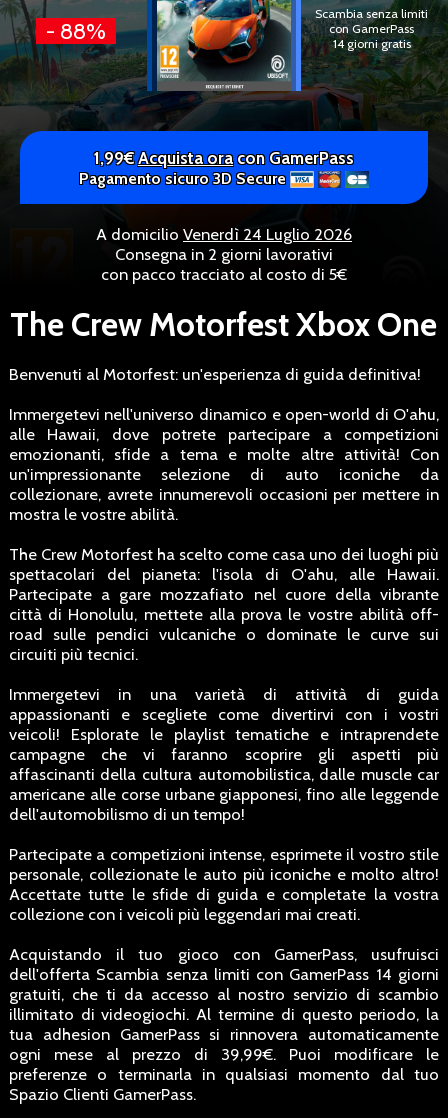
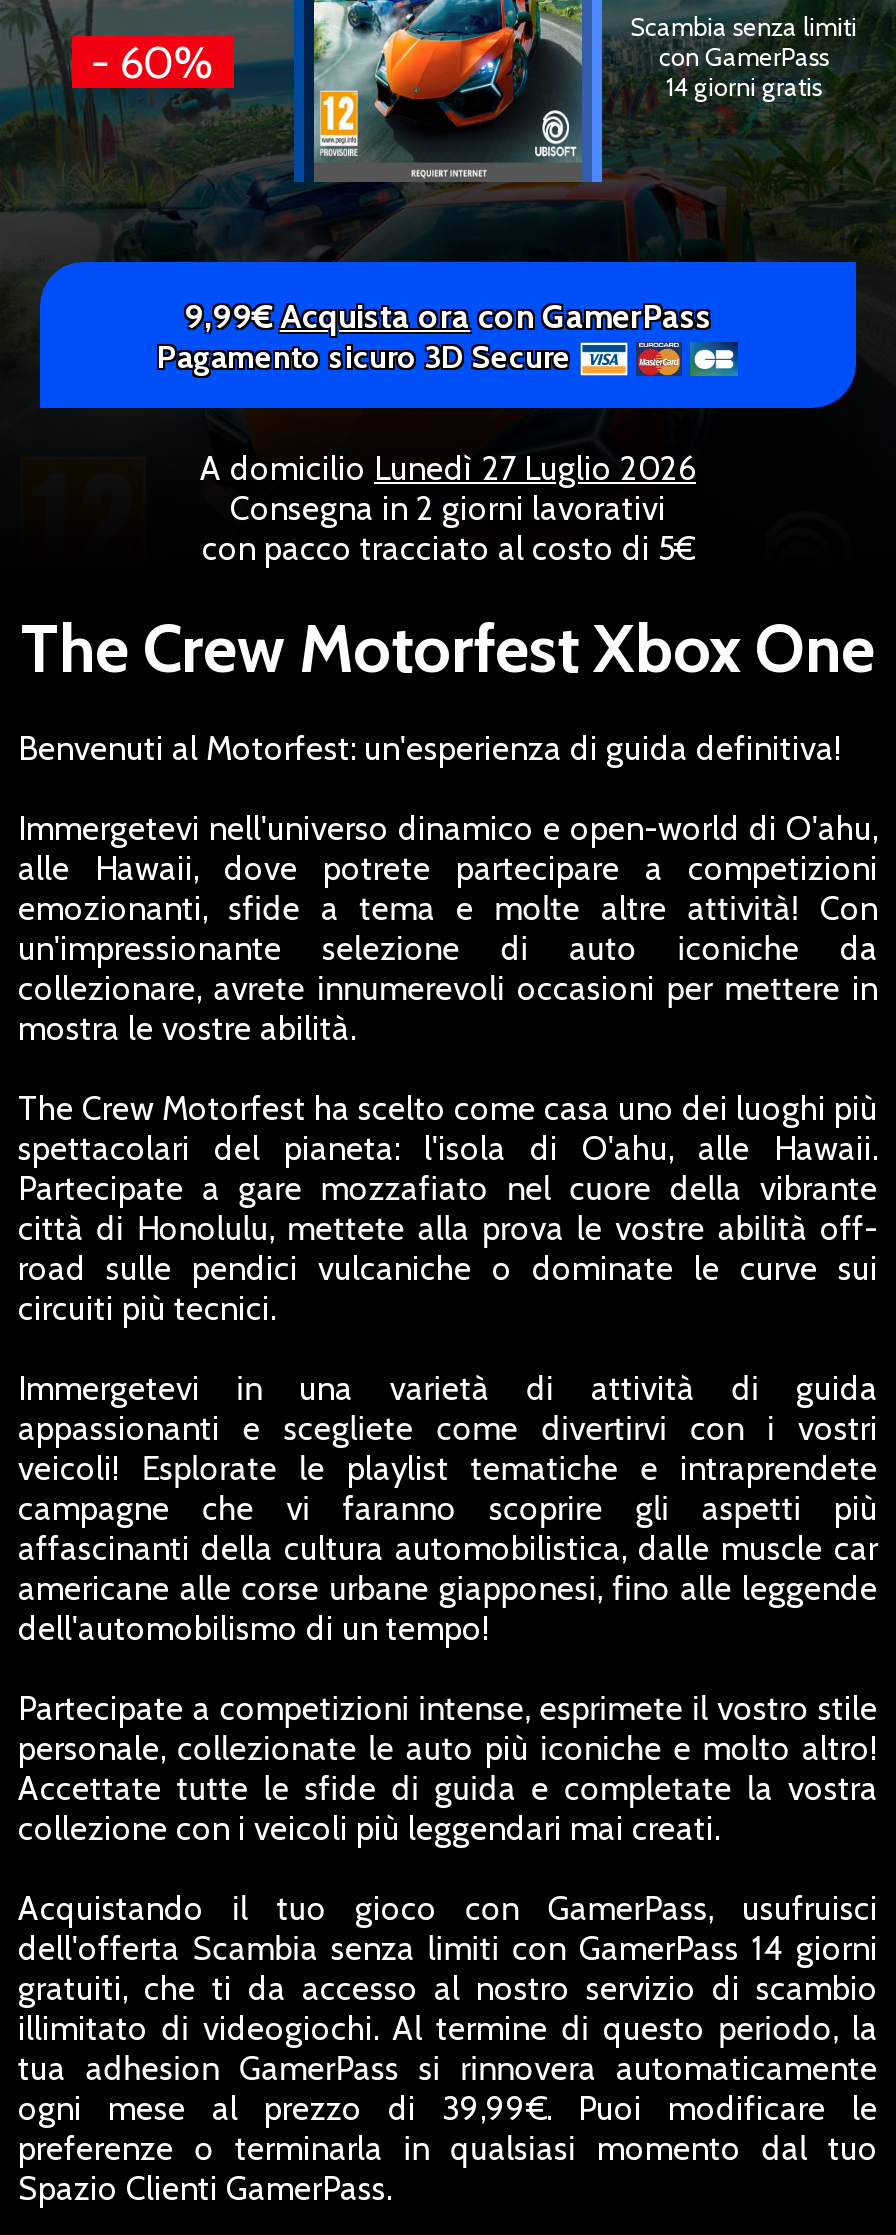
- - 88%
+ - 60%

- 1,99€Acquista ora con GamerPass
+ 9,99€Acquista ora con GamerPass

- A domicilio Venerdì 24 Luglio 2026
+ A domicilio Lunedì 27 Luglio 2026
